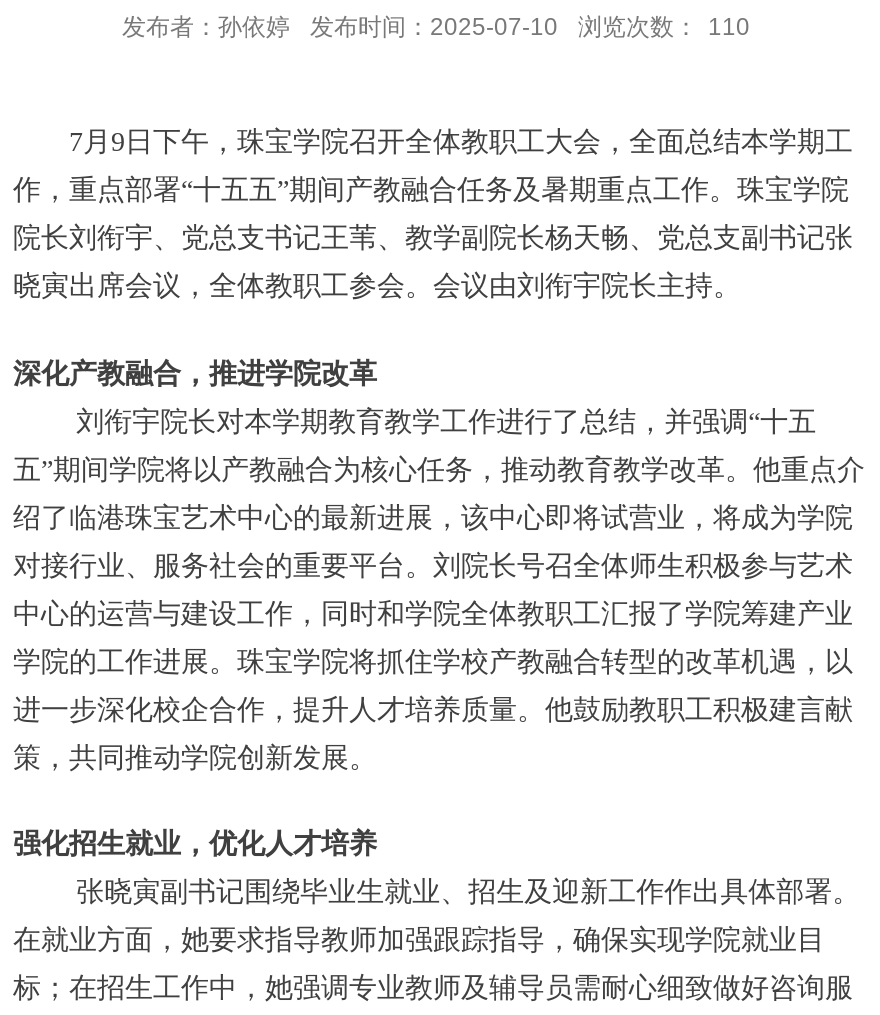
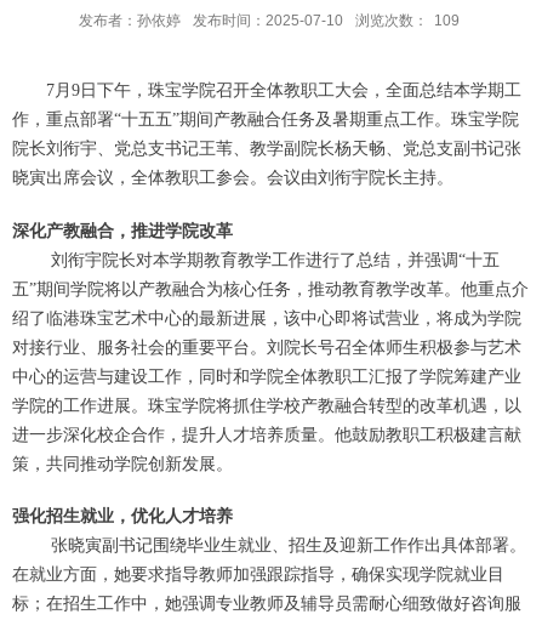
- 发布者：孙依婷 发布时间：2025-07-10 浏览次数： 110
+ 发布者：孙依婷 发布时间：2025-07-10 浏览次数： 109
